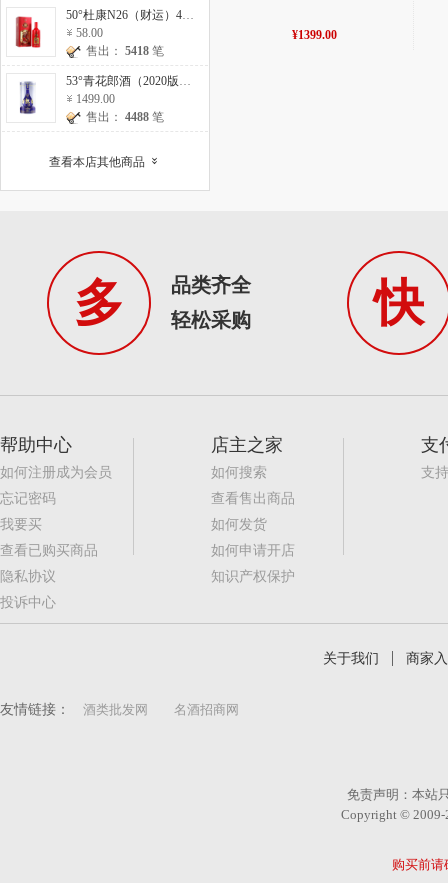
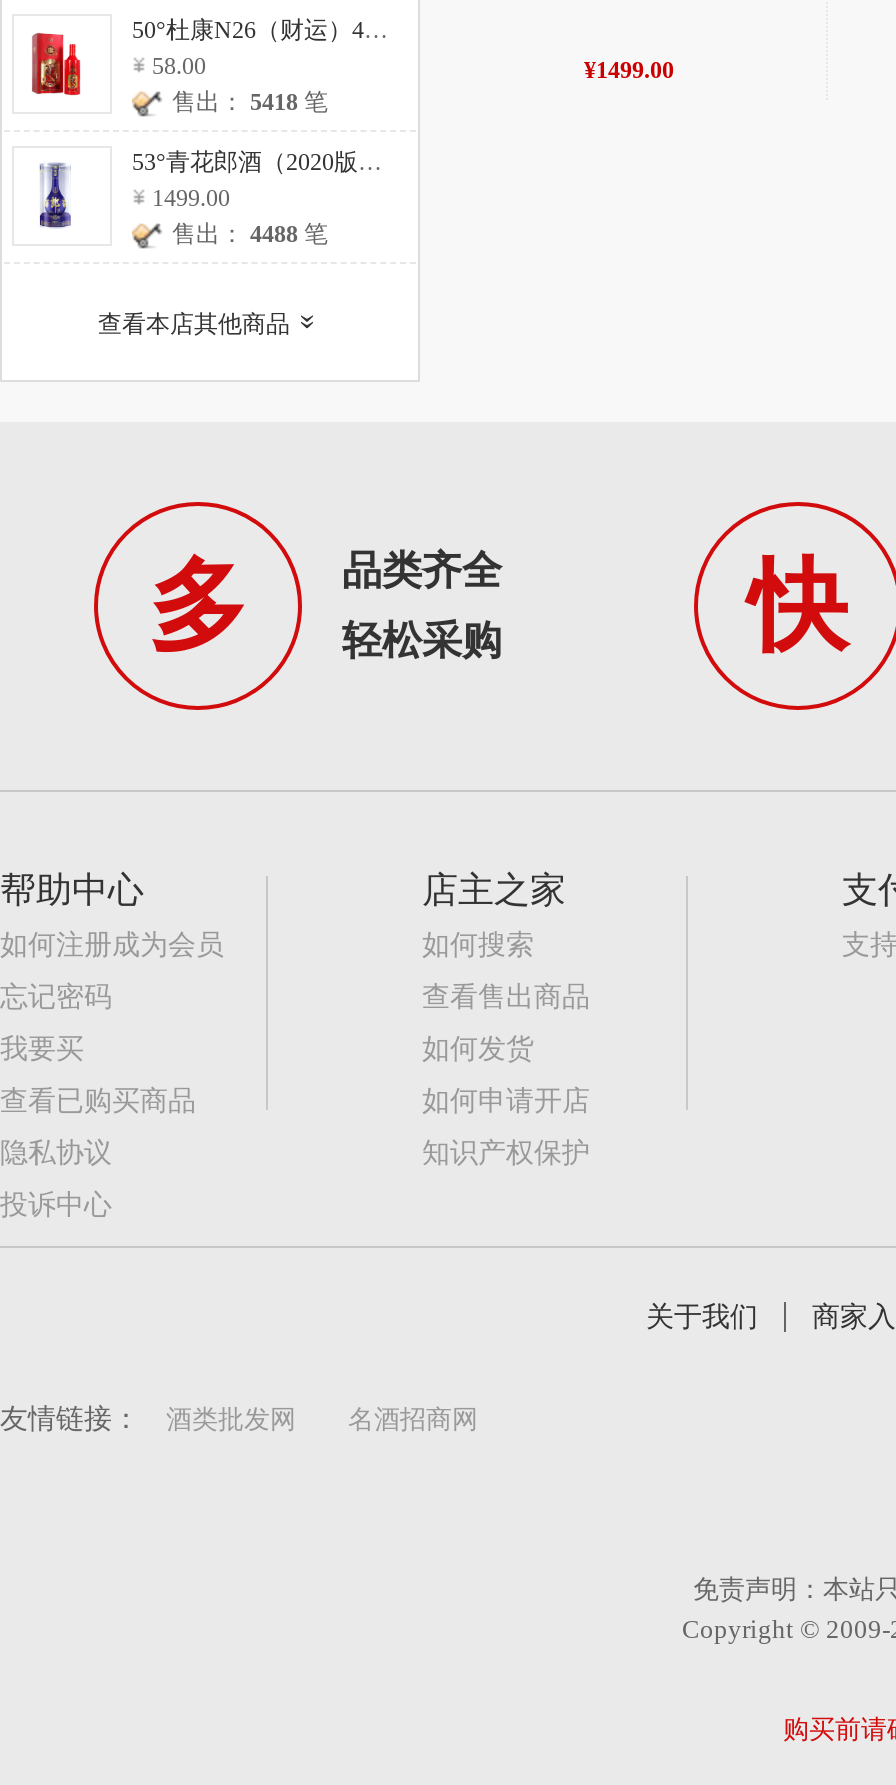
- ¥1399.00
+ ¥1499.00
